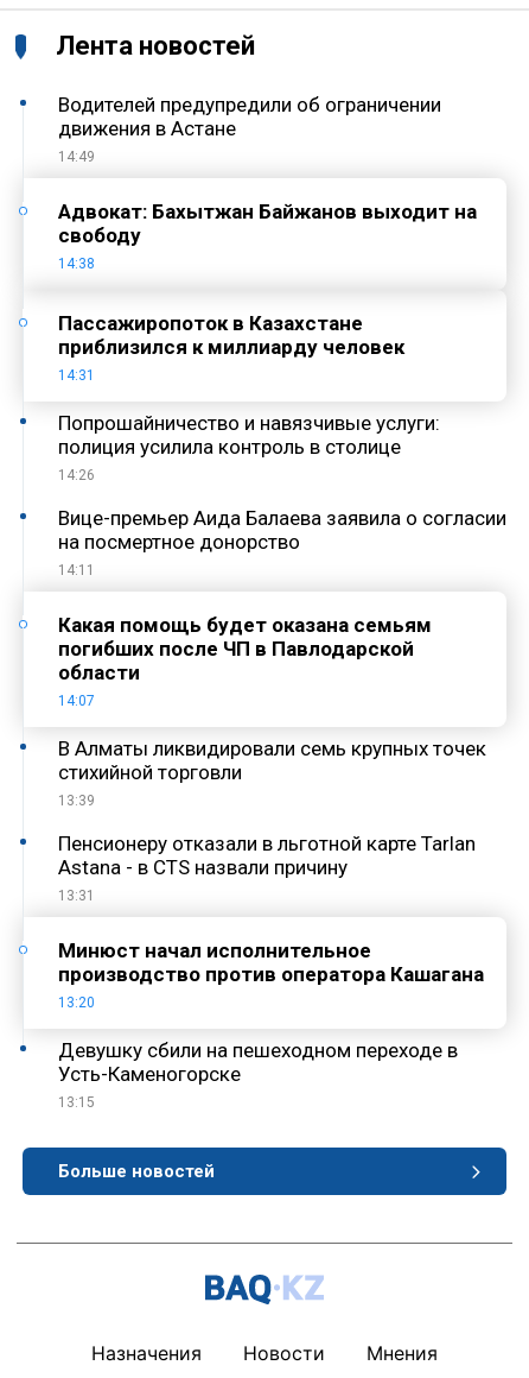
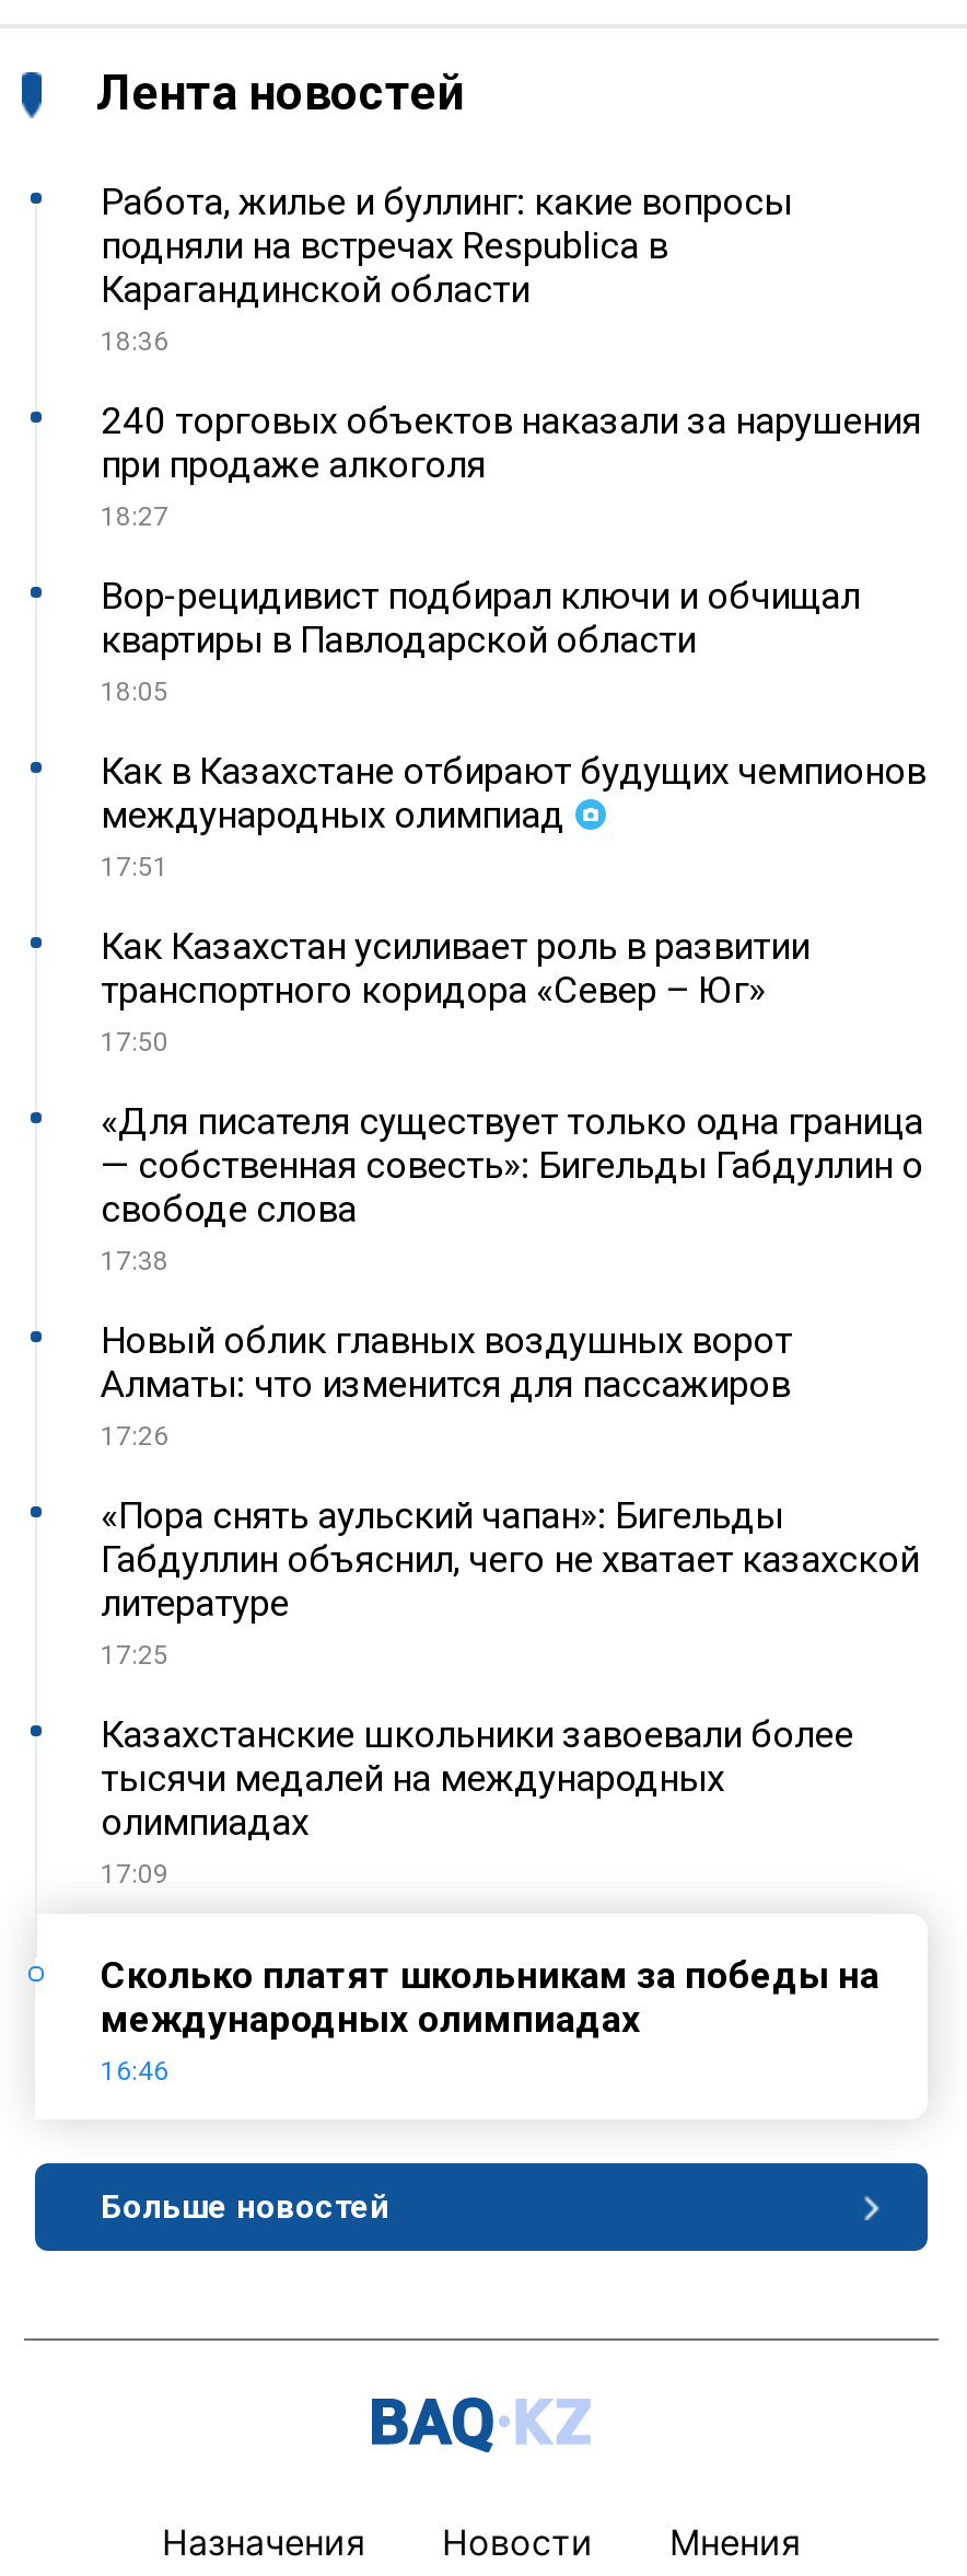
- Водителей предупредили об ограничении
- движения в Астане
- 14:49
+ Работа, жилье и буллинг: какие вопросы
+ подняли на встречах Respublica в
+ Карагандинской области
+ 18:36

- Адвокат: Бахытжан Байжанов выходит на
- свободу
- 14:38
+ 240 торговых объектов наказали за нарушения
+ при продаже алкоголя
+ 18:27

- Пассажиропоток в Казахстане
- приблизился к миллиарду человек
- 14:31
+ Вор-рецидивист подбирал ключи и обчищал
+ квартиры в Павлодарской области
+ 18:05

- Попрошайничество и навязчивые услуги:
- полиция усилила контроль в столице
- 14:26
+ Как в Казахстане отбирают будущих чемпионов
+ международных олимпиад
+ 17:51

- Вице-премьер Аида Балаева заявила о согласии
- на посмертное донорство
- 14:11
+ Как Казахстан усиливает роль в развитии
+ транспортного коридора «Север – Юг»
+ 17:50

- Какая помощь будет оказана семьям
- погибших после ЧП в Павлодарской
- области
- 14:07
+ «Для писателя существует только одна граница
+ — собственная совесть»: Бигельды Габдуллин о
+ свободе слова
+ 17:38

- В Алматы ликвидировали семь крупных точек
- стихийной торговли
- 13:39
+ Новый облик главных воздушных ворот
+ Алматы: что изменится для пассажиров
+ 17:26

- Пенсионеру отказали в льготной карте Tarlan
- Astana - в CTS назвали причину
- 13:31
+ «Пора снять аульский чапан»: Бигельды
+ Габдуллин объяснил, чего не хватает казахской
+ литературе
+ 17:25

- Минюст начал исполнительное
- производство против оператора Кашагана
- 13:20
+ Казахстанские школьники завоевали более
+ тысячи медалей на международных
+ олимпиадах
+ 17:09

- Девушку сбили на пешеходном переходе в
- Усть-Каменогорске
- 13:15
+ Сколько платят школьникам за победы на
+ международных олимпиадах
+ 16:46
